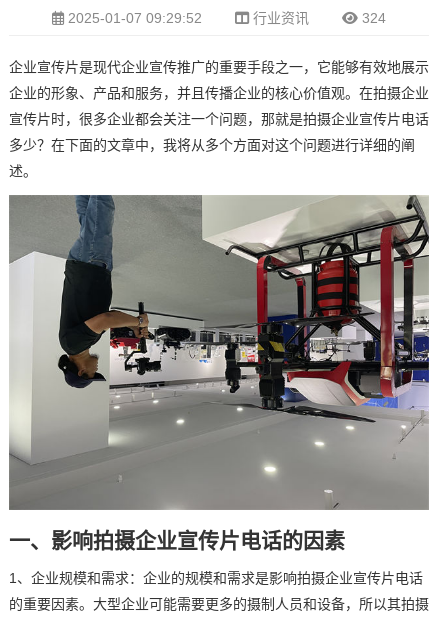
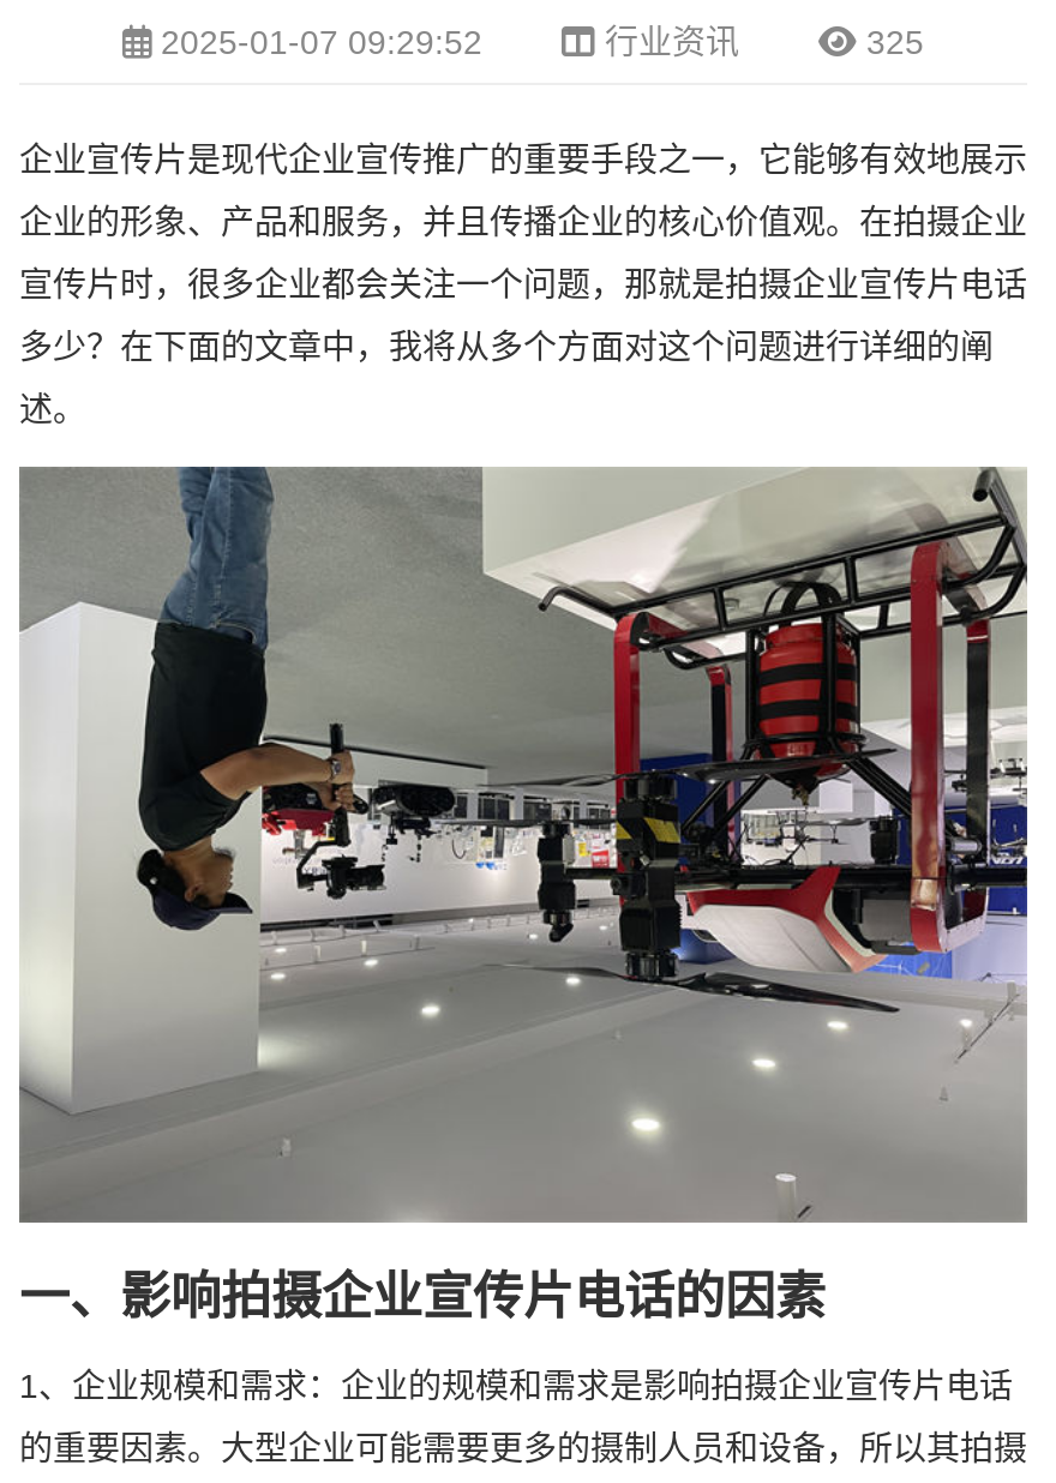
- 324
+ 325
